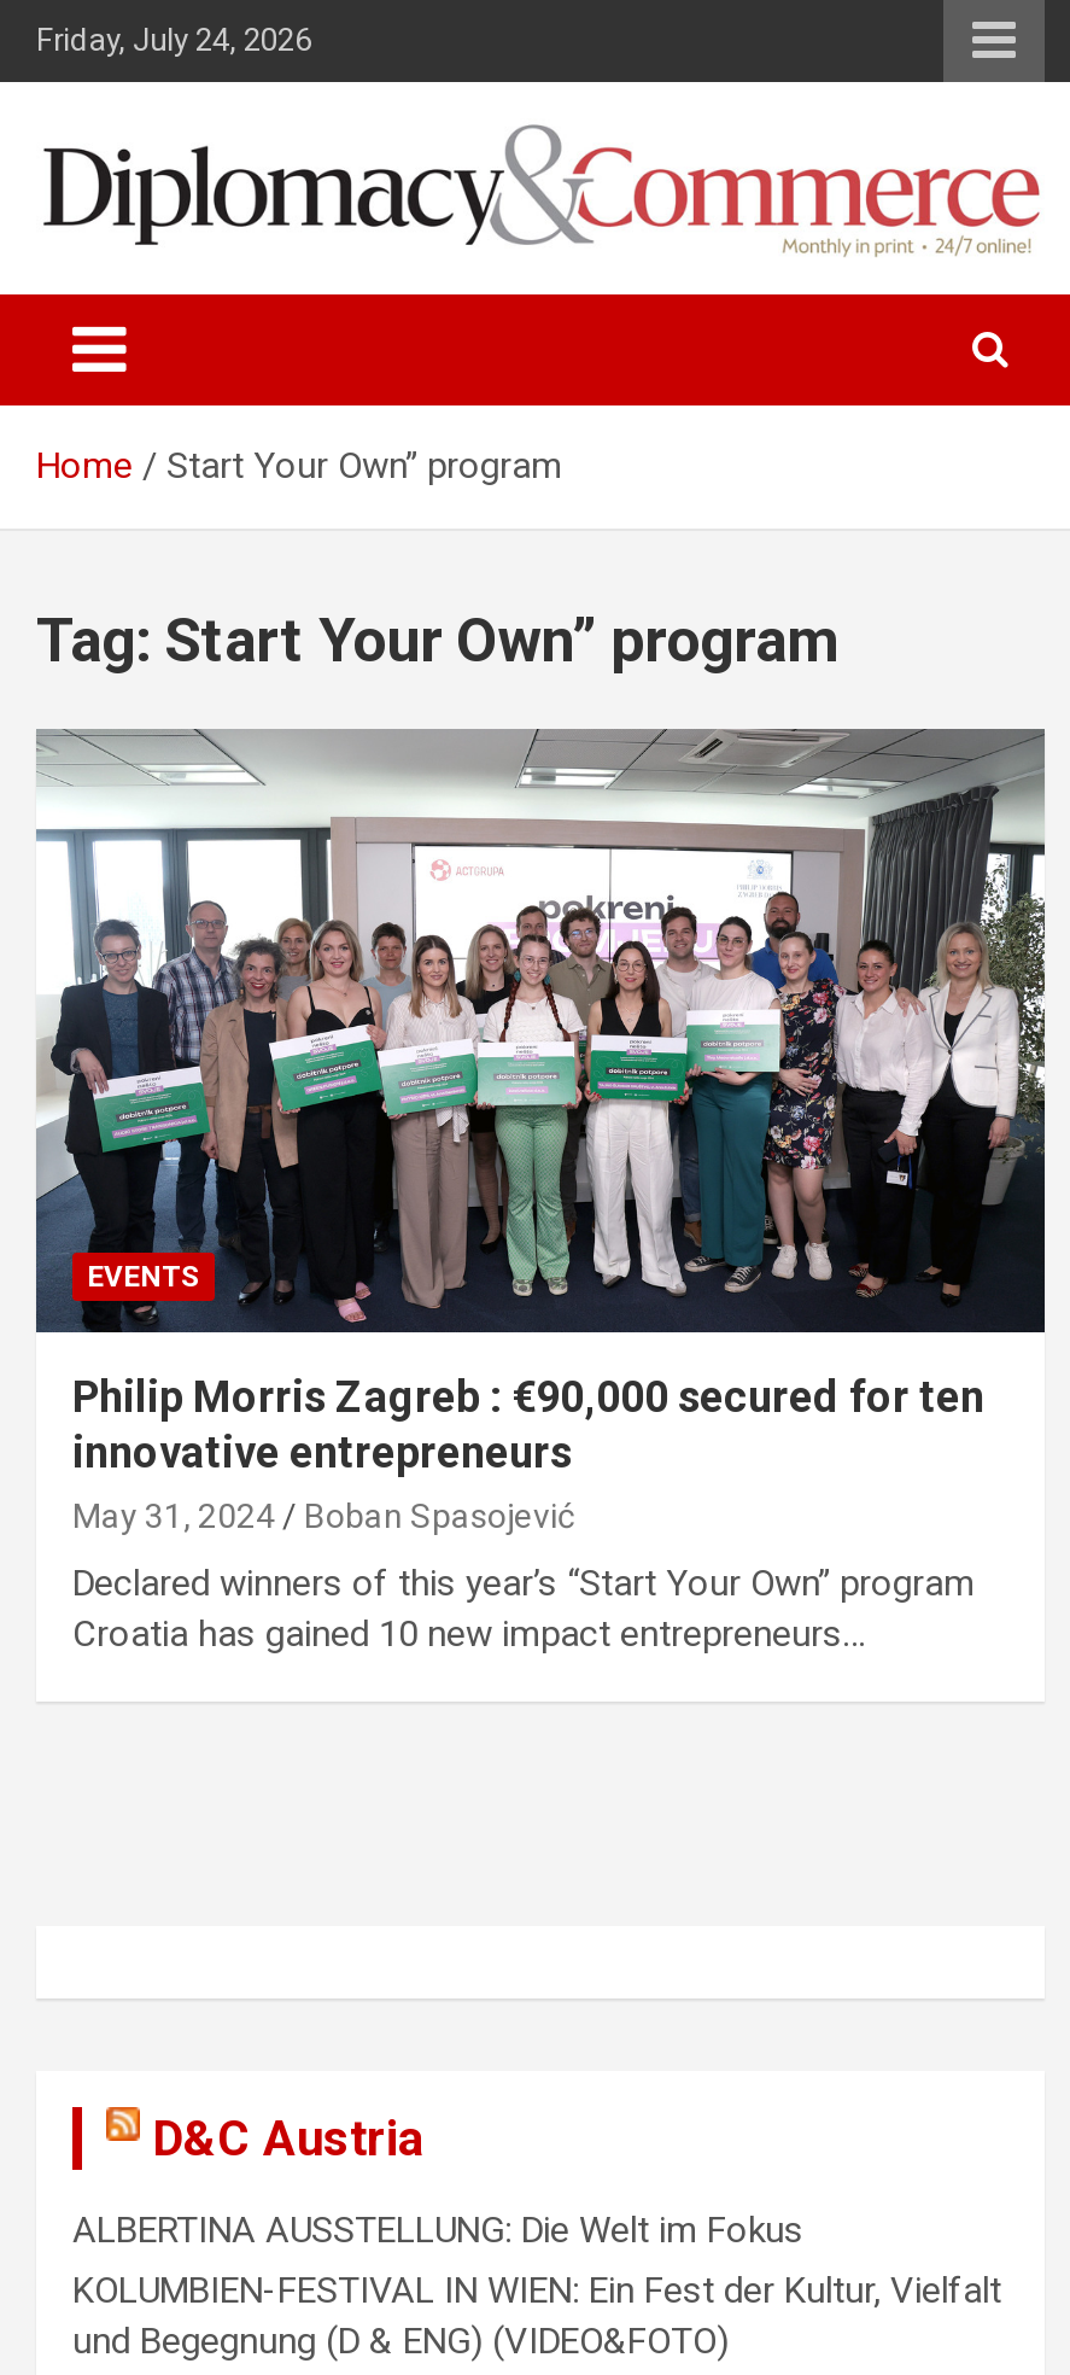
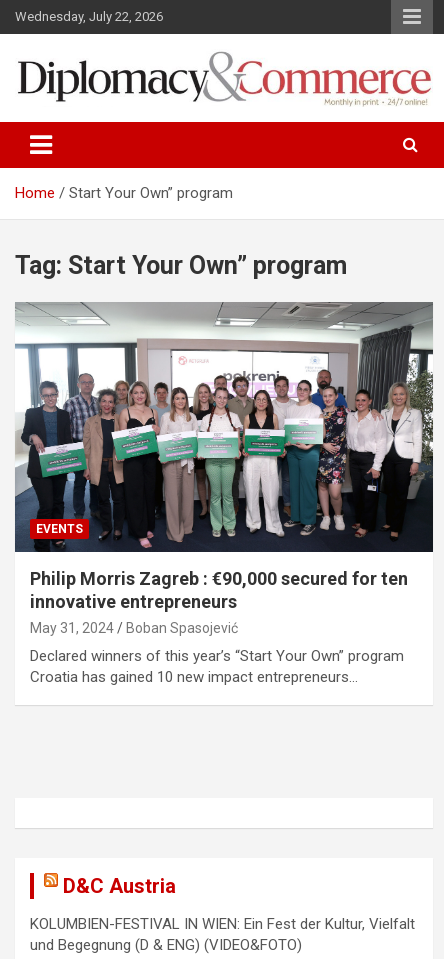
- Friday, July 24, 2026
+ Wednesday, July 22, 2026

- ALBERTINA AUSSTELLUNG: Die Welt im Fokus
